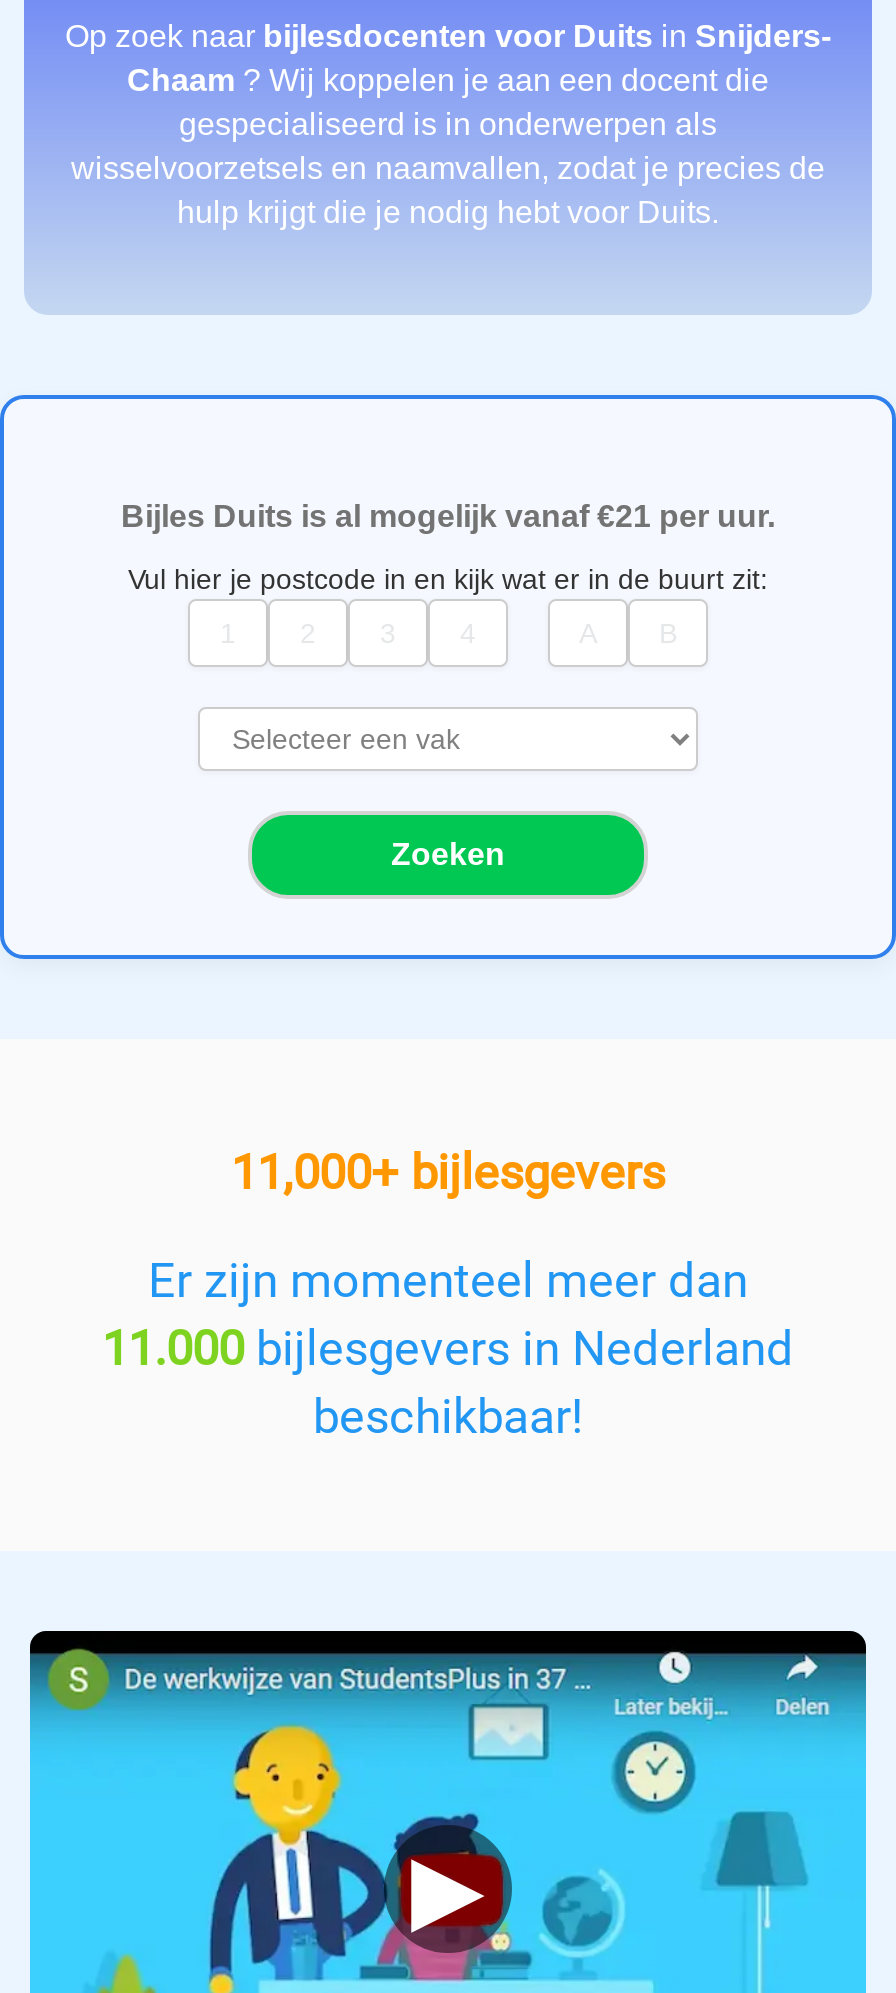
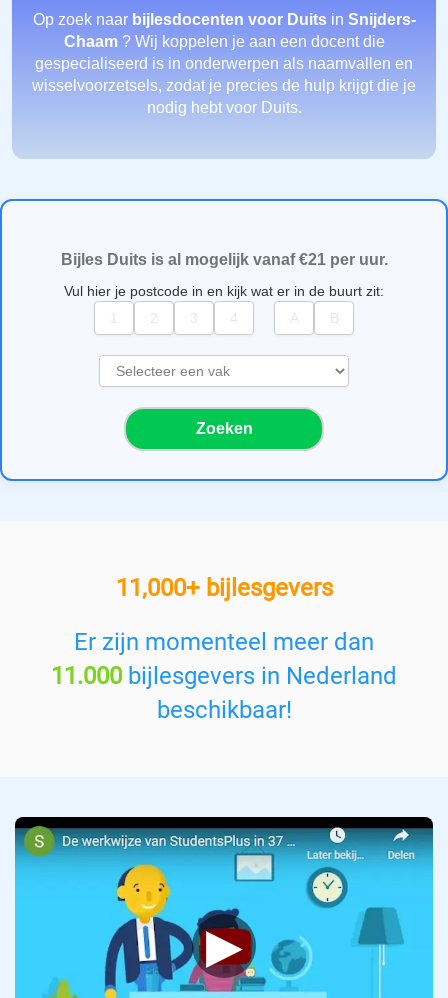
- gespecialiseerd is in onderwerpen als
- wisselvoorzetsels en naamvallen, zodat je precies de
- hulp krijgt die je nodig hebt voor Duits.
+ gespecialiseerd is in onderwerpen als naamvallen en
+ wisselvoorzetsels, zodat je precies de hulp krijgt die je
+ nodig hebt voor Duits.
